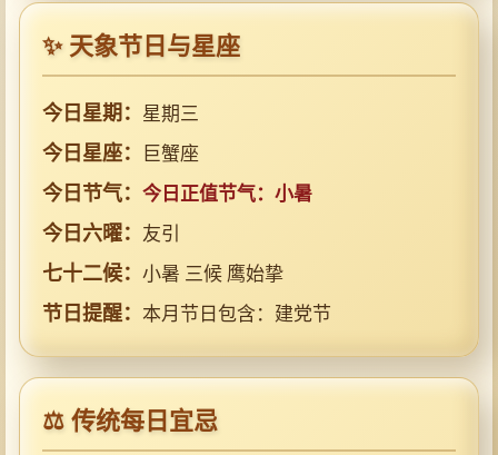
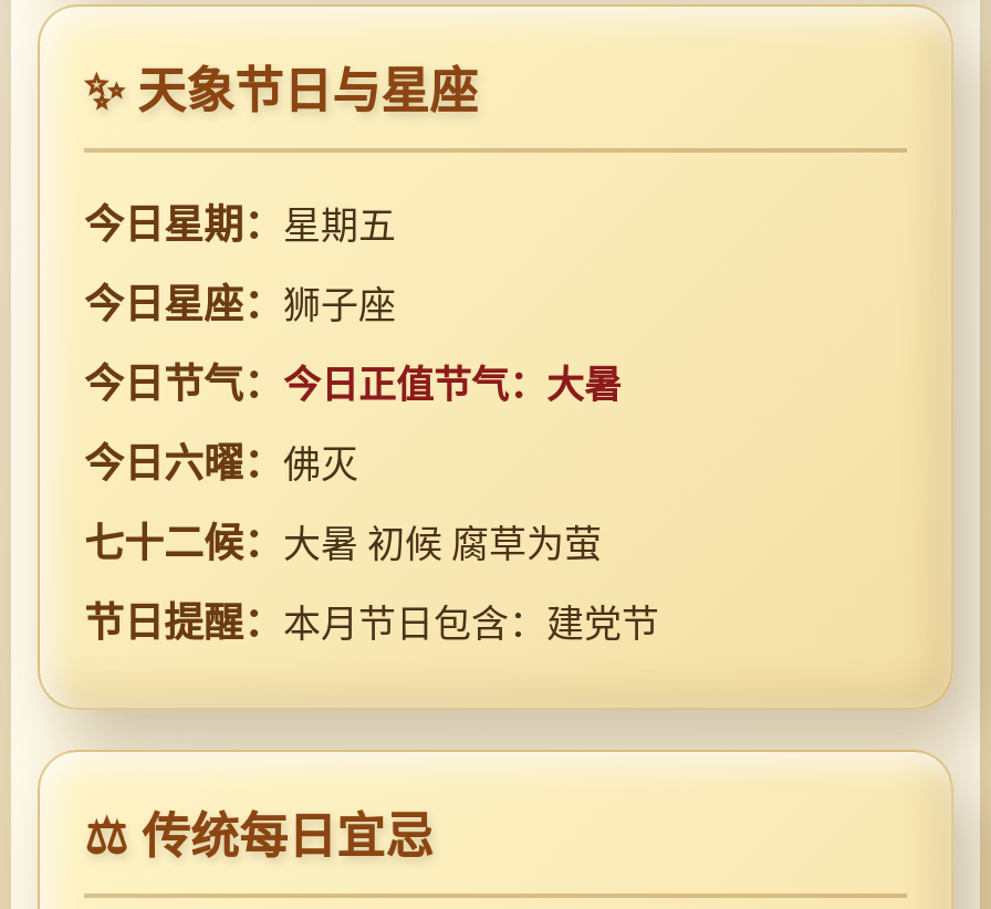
- 今日星期：星期三
+ 今日星期：星期五

- 今日星座：巨蟹座
+ 今日星座：狮子座

- 今日节气：今日正值节气：小暑
+ 今日节气：今日正值节气：大暑

- 今日六曜：友引
+ 今日六曜：佛灭

- 七十二候：小暑 三候 鹰始挚
+ 七十二候：大暑 初候 腐草为萤
